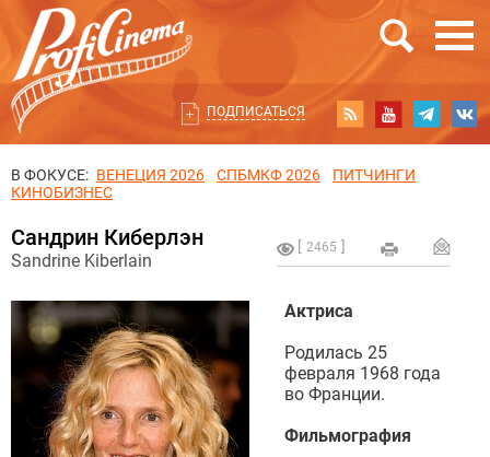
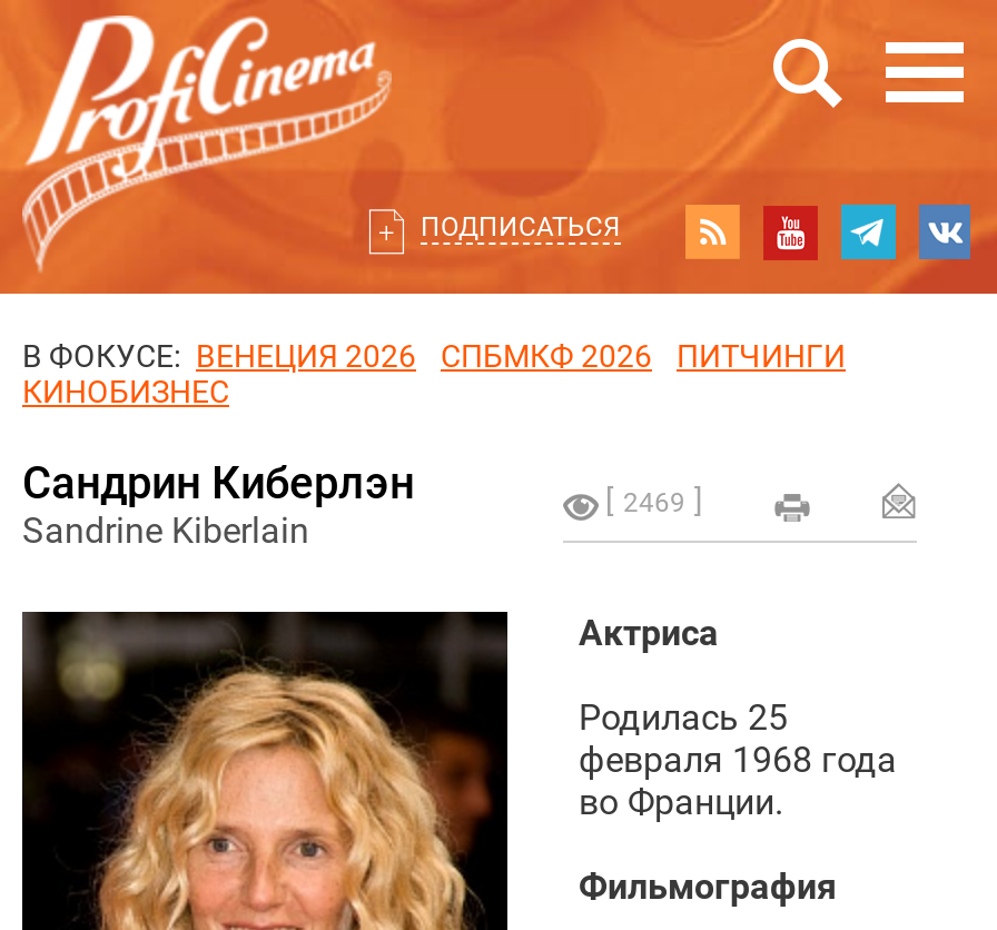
- 2465
+ 2469
